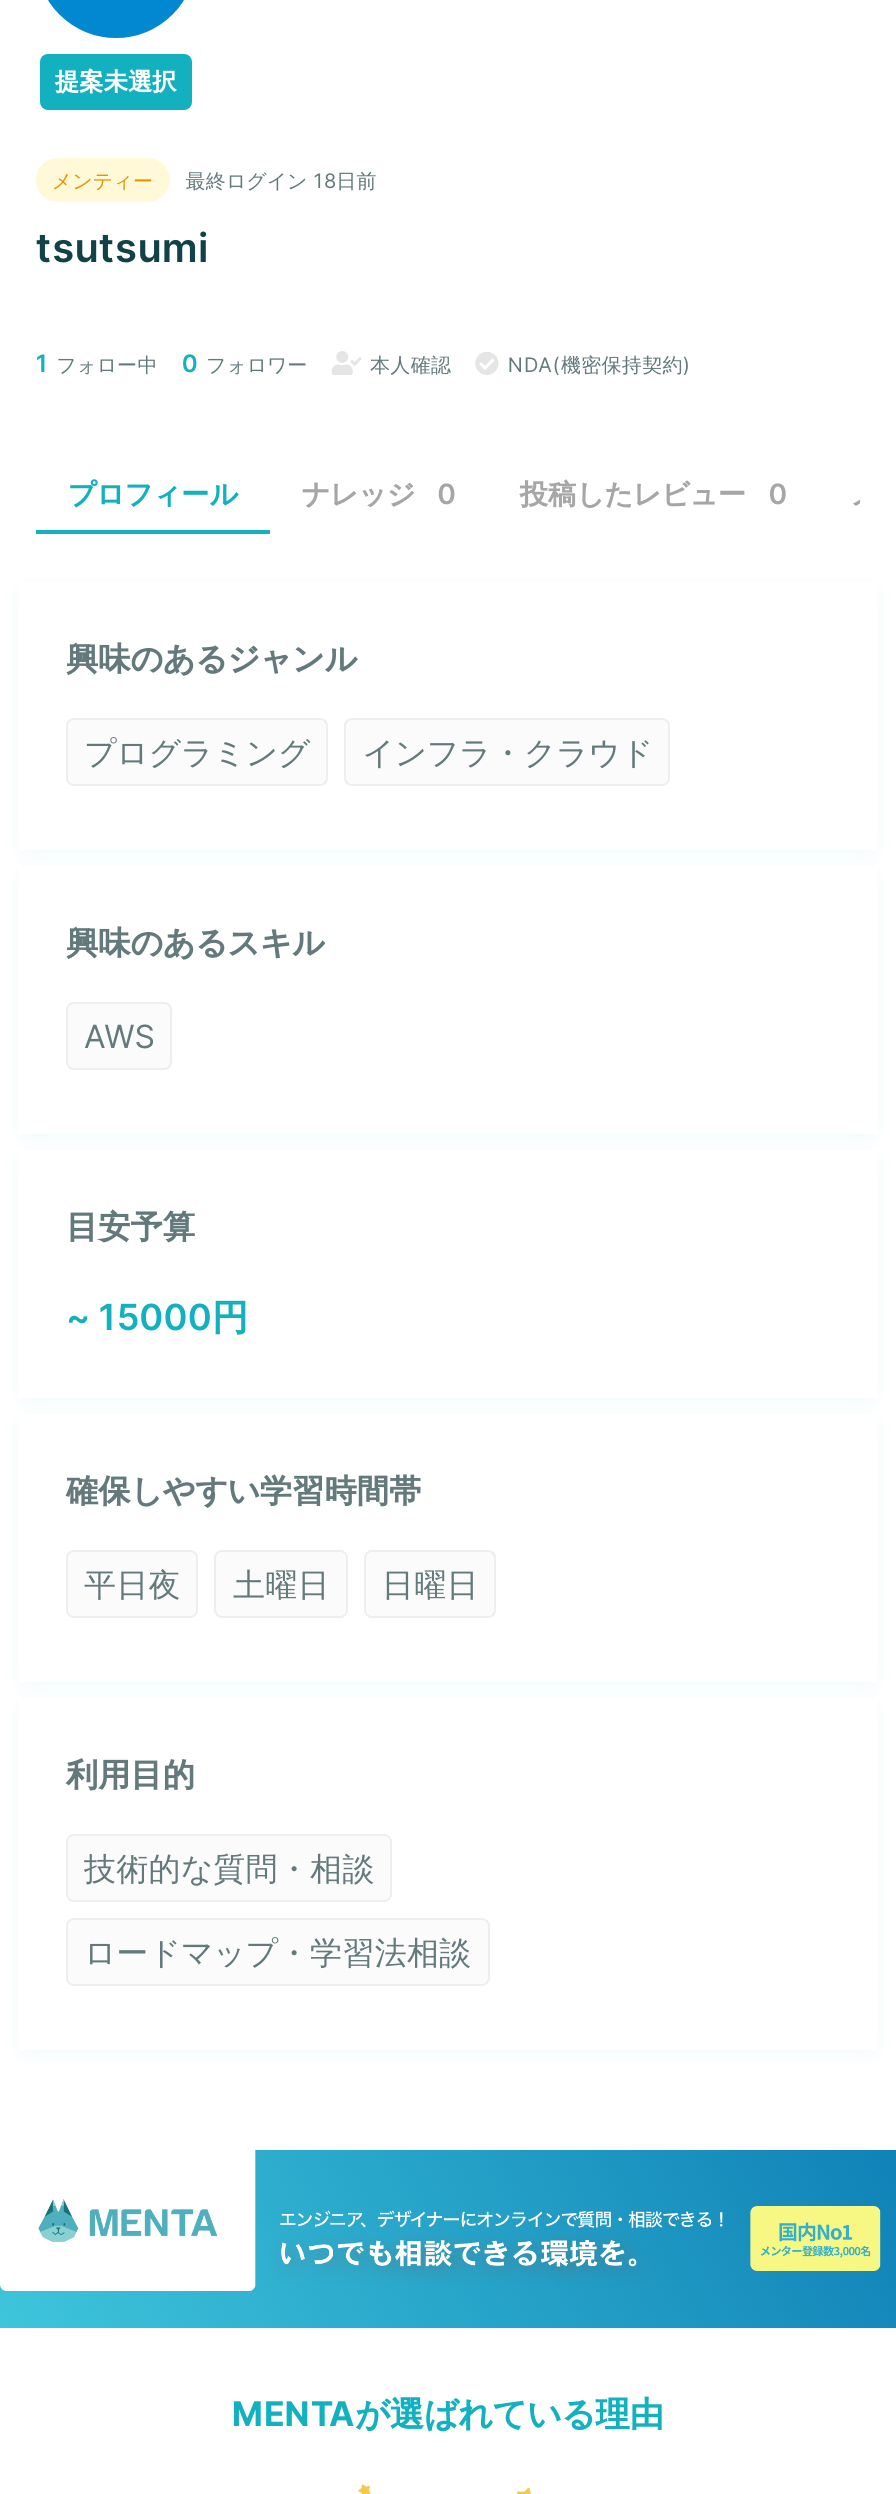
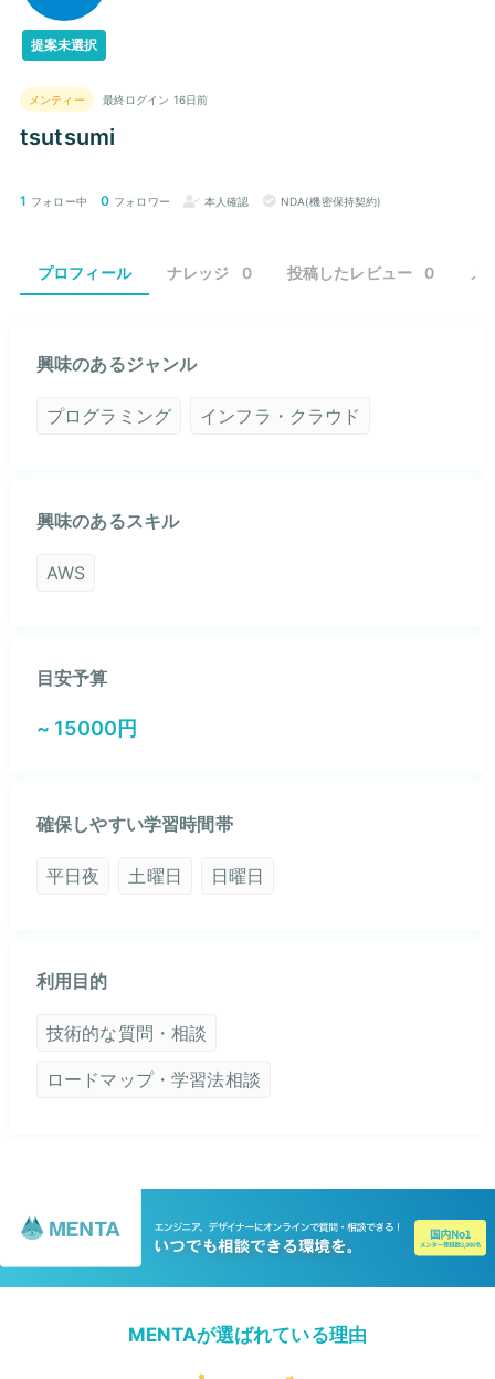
- 最終ログイン 18日前
+ 最終ログイン 16日前
